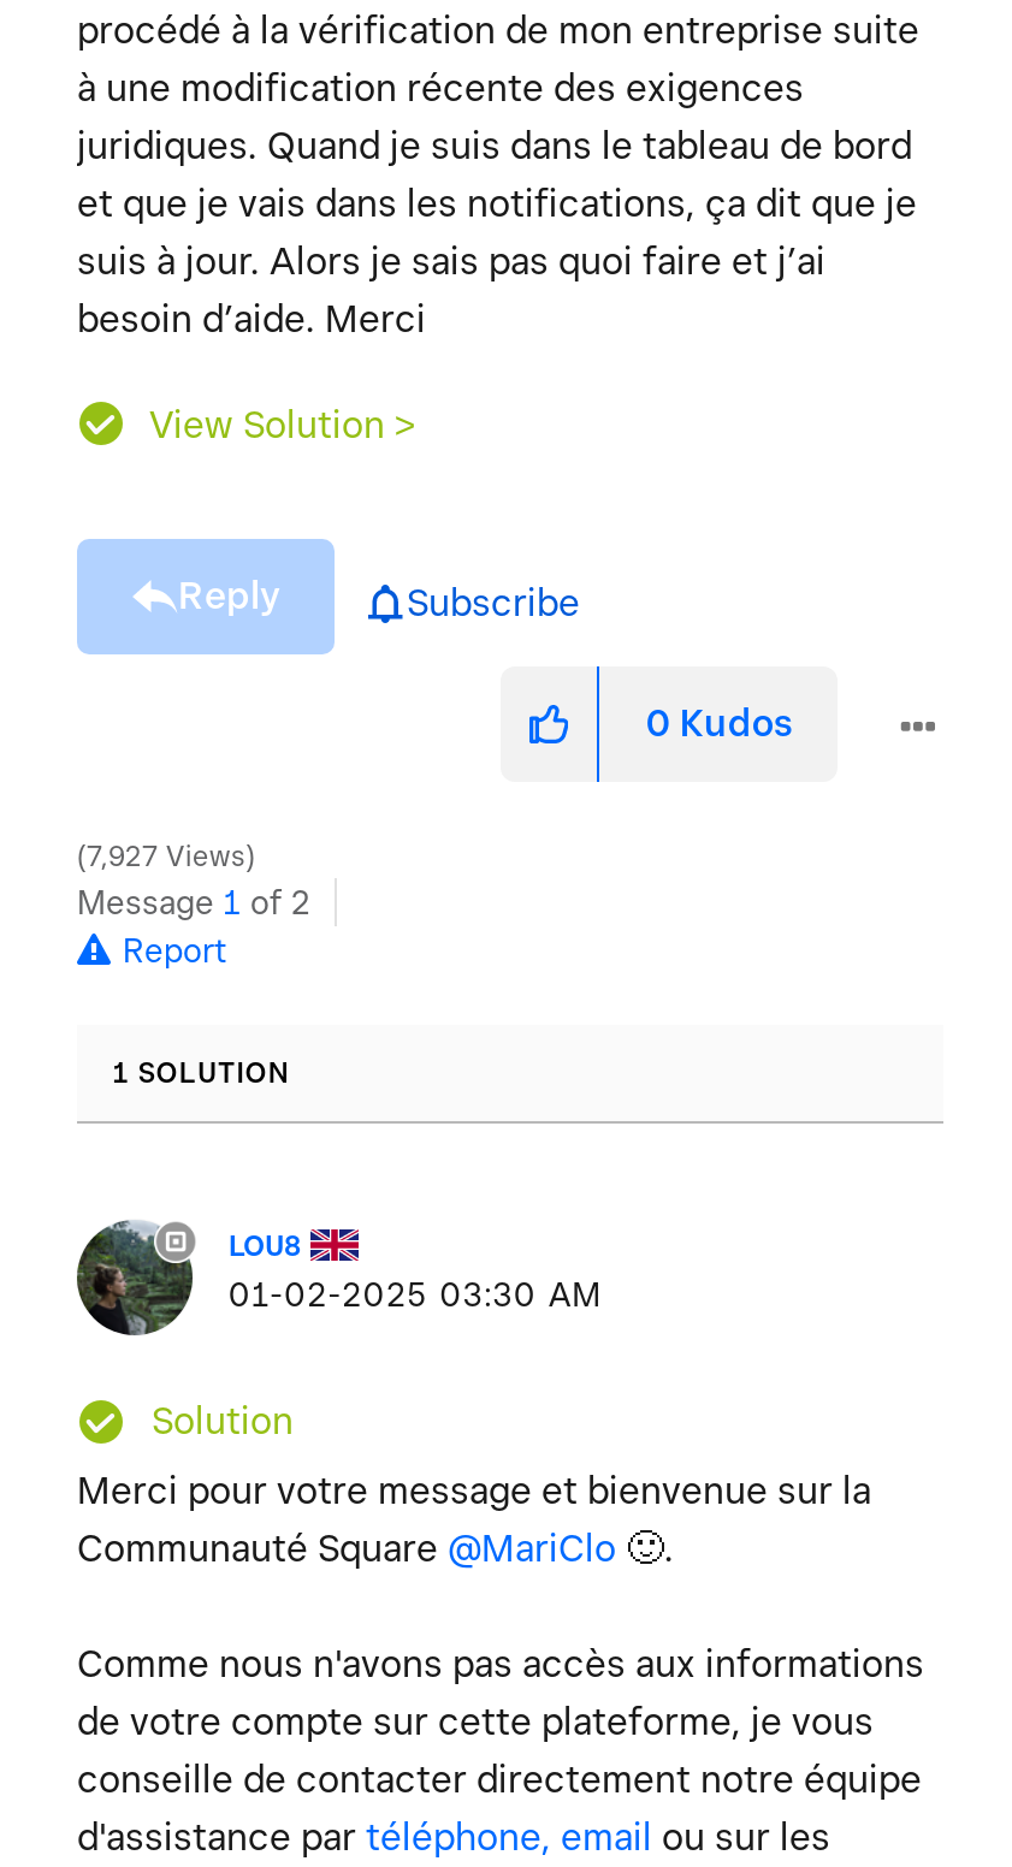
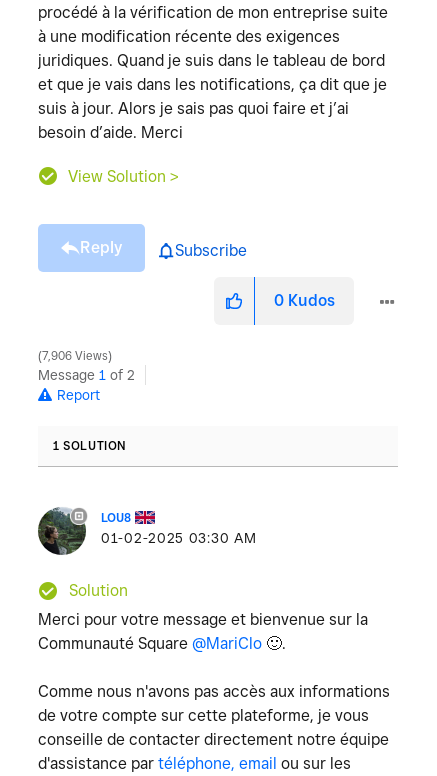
- 7,927 Views
+ 7,906 Views
